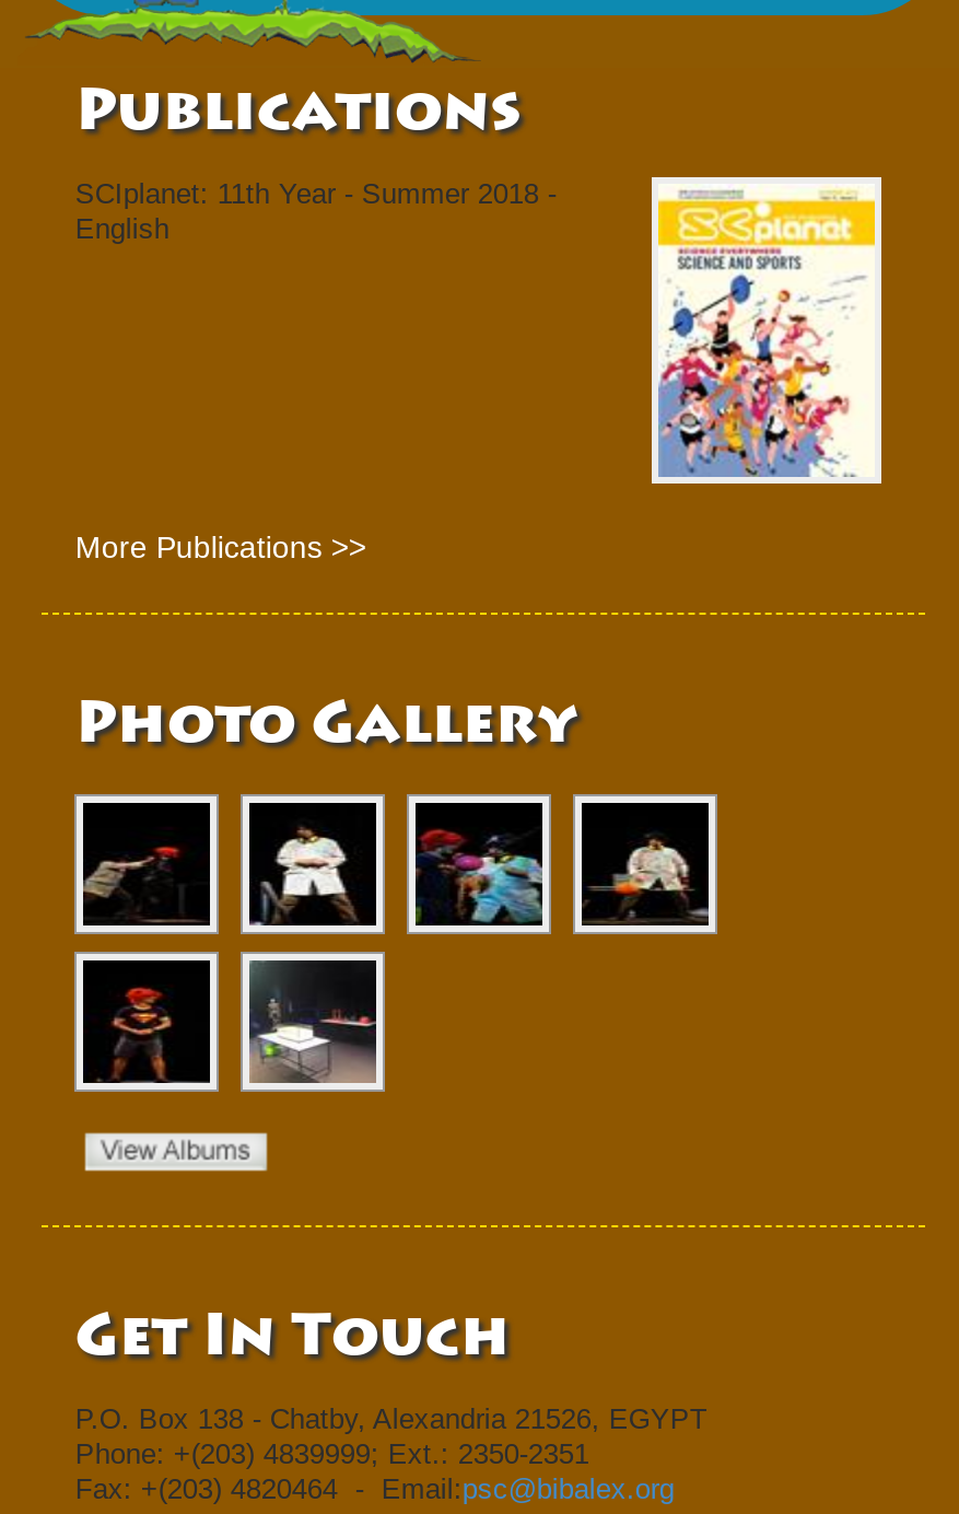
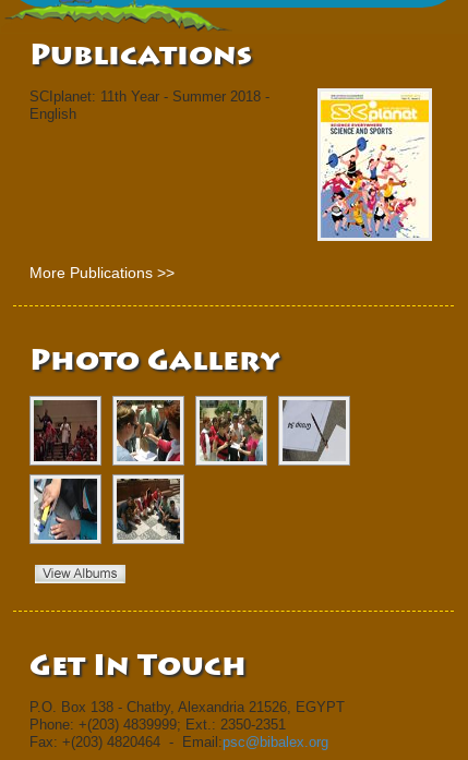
- [image]
+ [image]

- [image]
+ [image]

- [image]
+ [image]

- [image]
+ [image]

- [image]
+ [image]

- [image]
+ [image]
